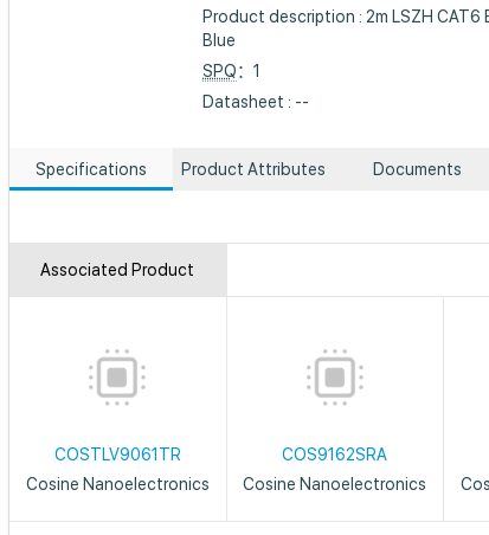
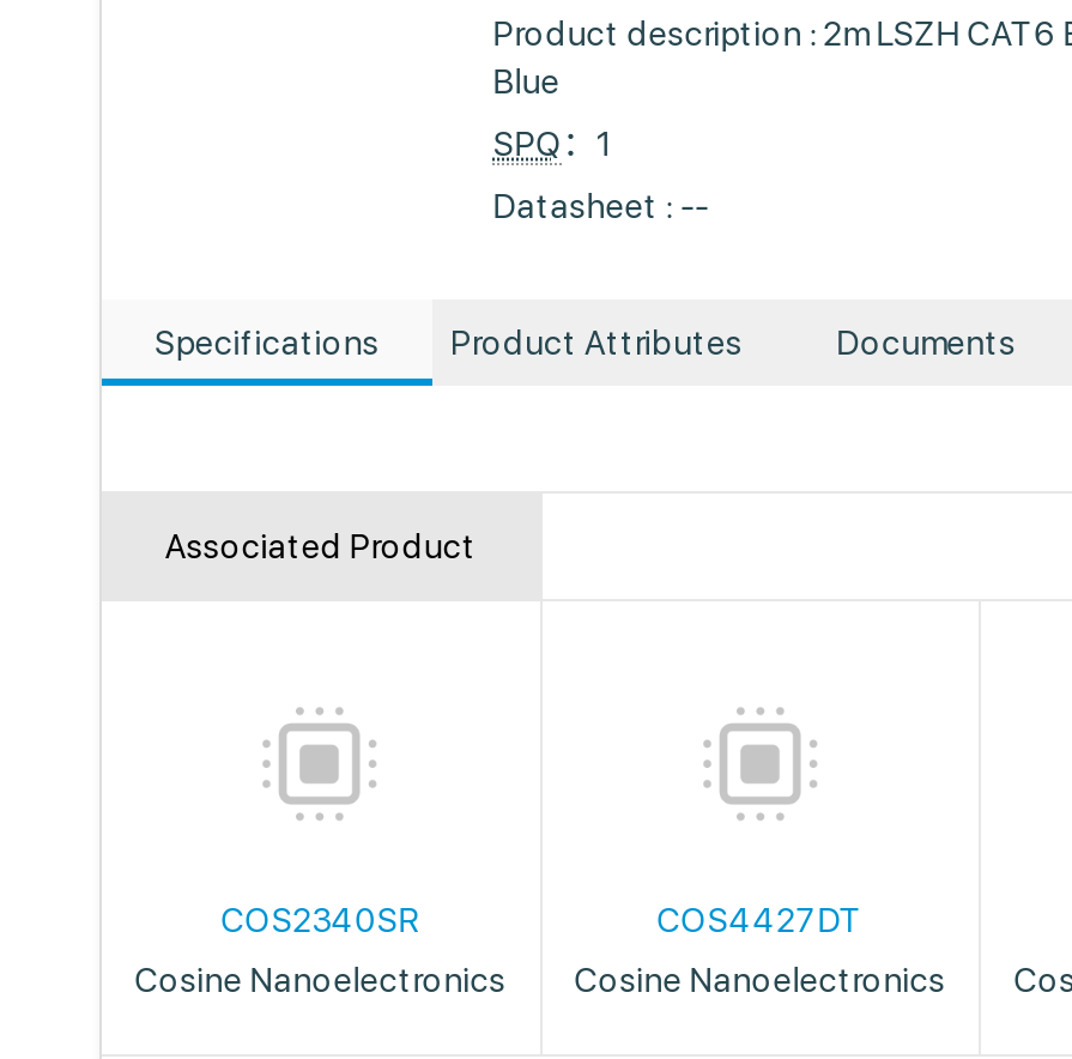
- COSTLV9061TR
+ COS2340SR

- COS9162SRA
+ COS4427DT
